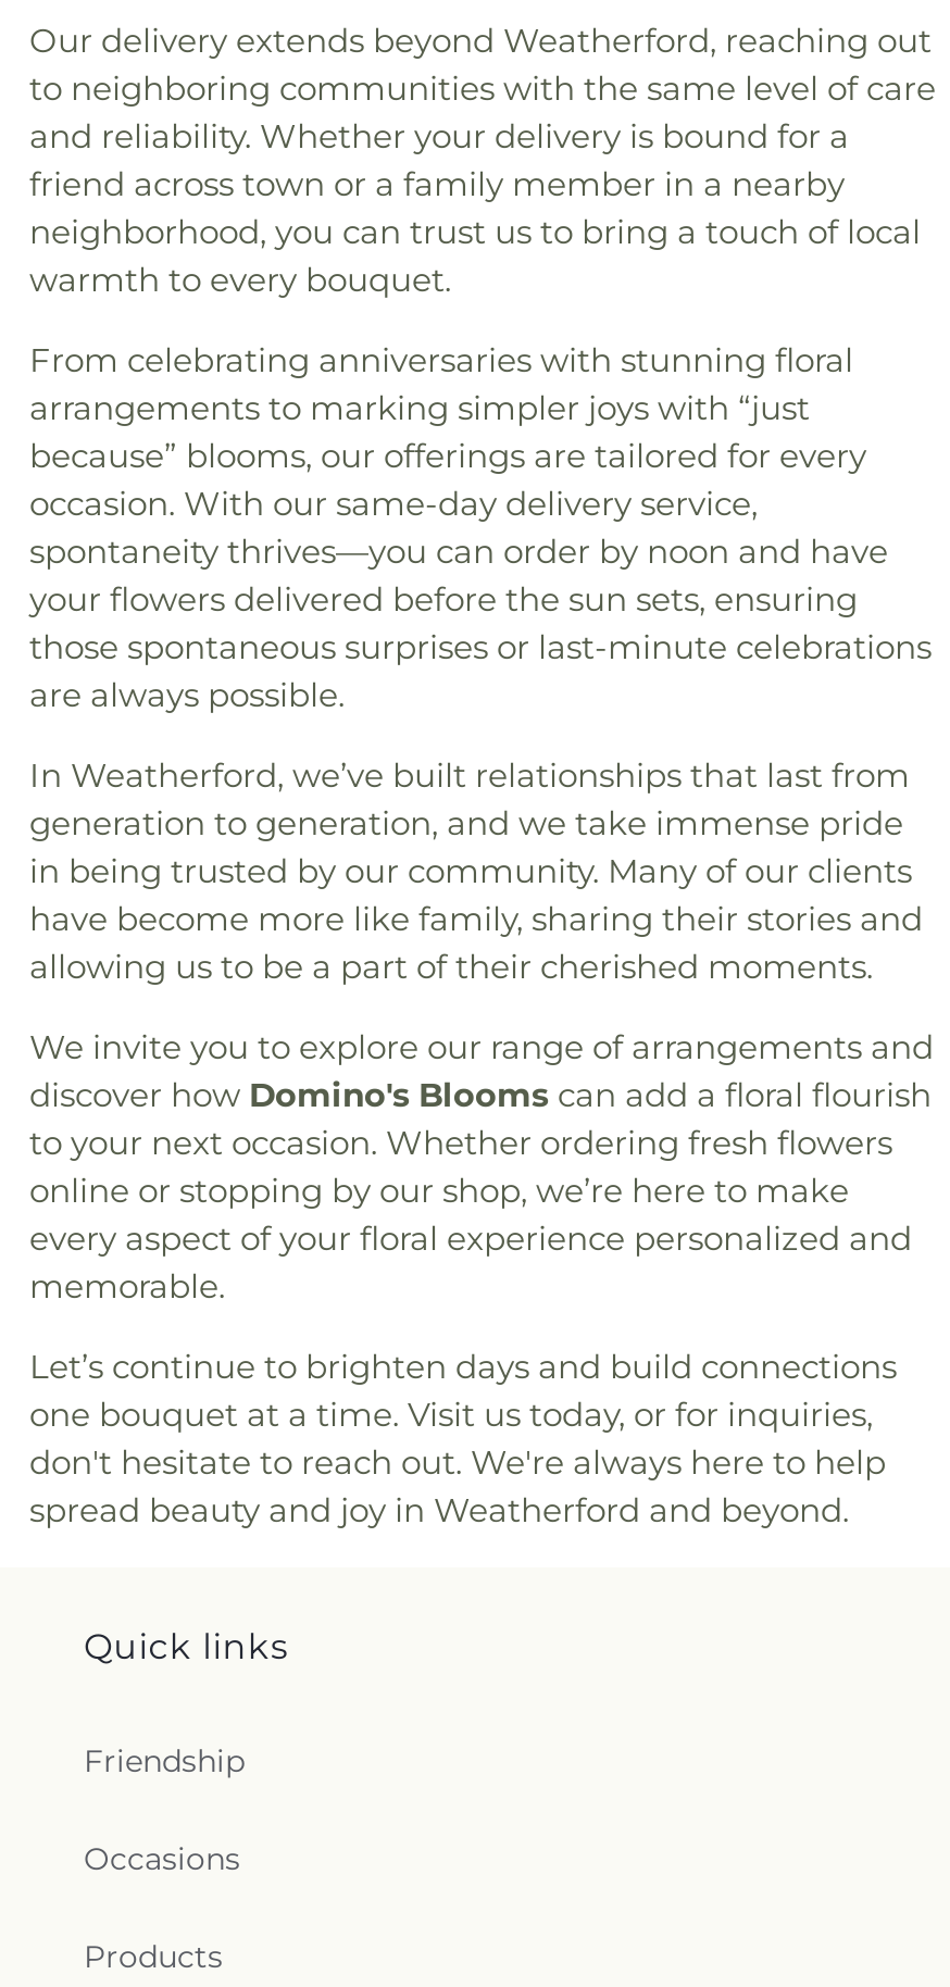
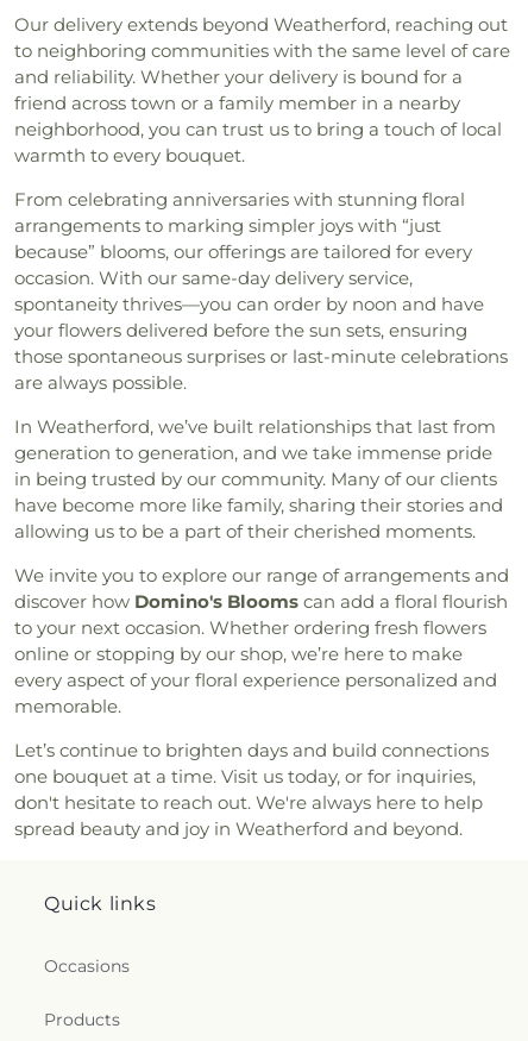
- Friendship
